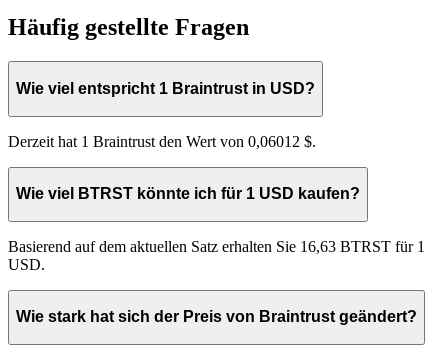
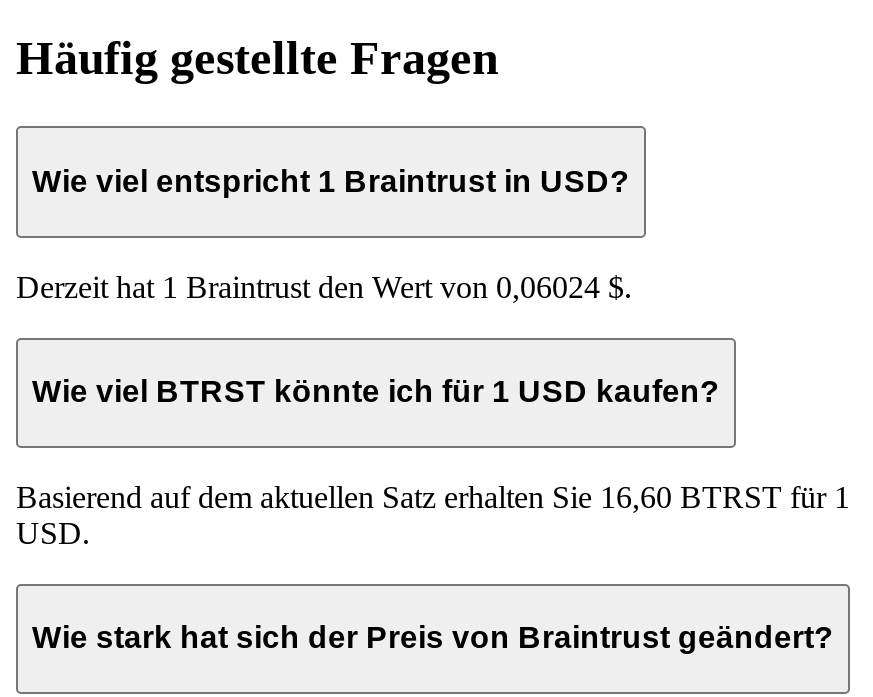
- Derzeit hat 1 Braintrust den Wert von 0,06012 $.
+ Derzeit hat 1 Braintrust den Wert von 0,06024 $.

- Basierend auf dem aktuellen Satz erhalten Sie 16,63 BTRST für 1
+ Basierend auf dem aktuellen Satz erhalten Sie 16,60 BTRST für 1
